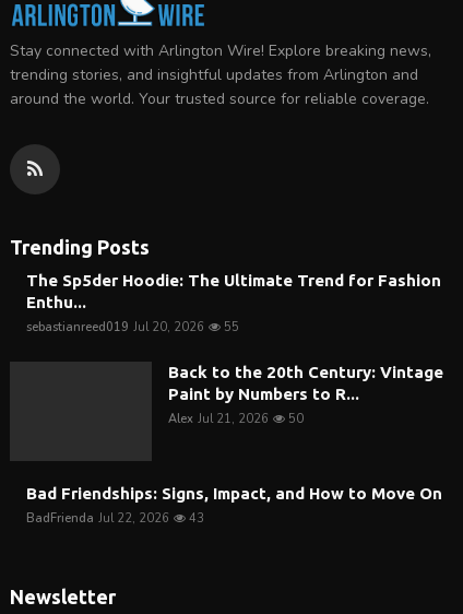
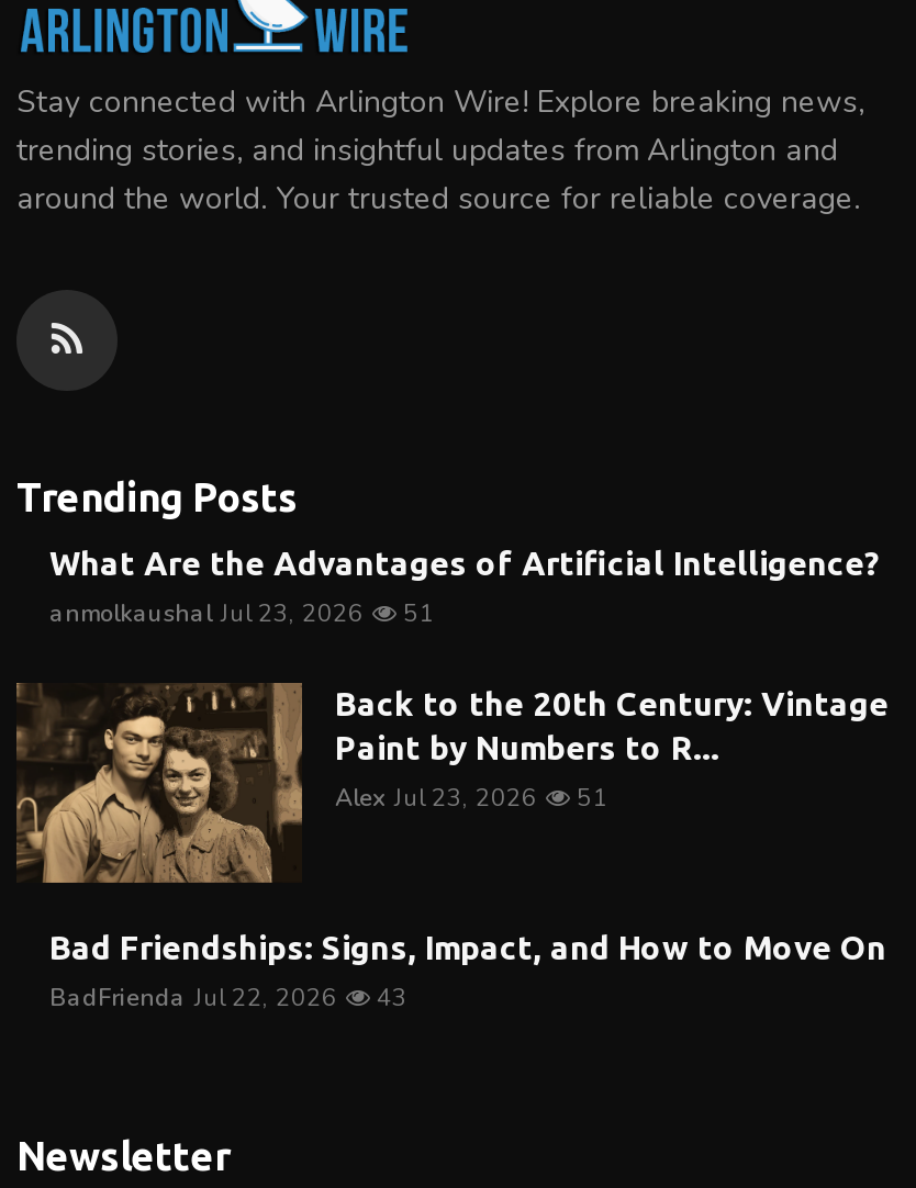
+ [image]

- The Sp5der Hoodie: The Ultimate Trend for Fashion
- Enthu...
- sebastianreed019 Jul 20, 2026
- 55
+ What Are the Advantages of Artificial Intelligence?
+ anmolkaushal Jul 23, 2026
+ 51

- Alex Jul 21, 2026
+ Alex Jul 23, 2026

- 50
+ 51
